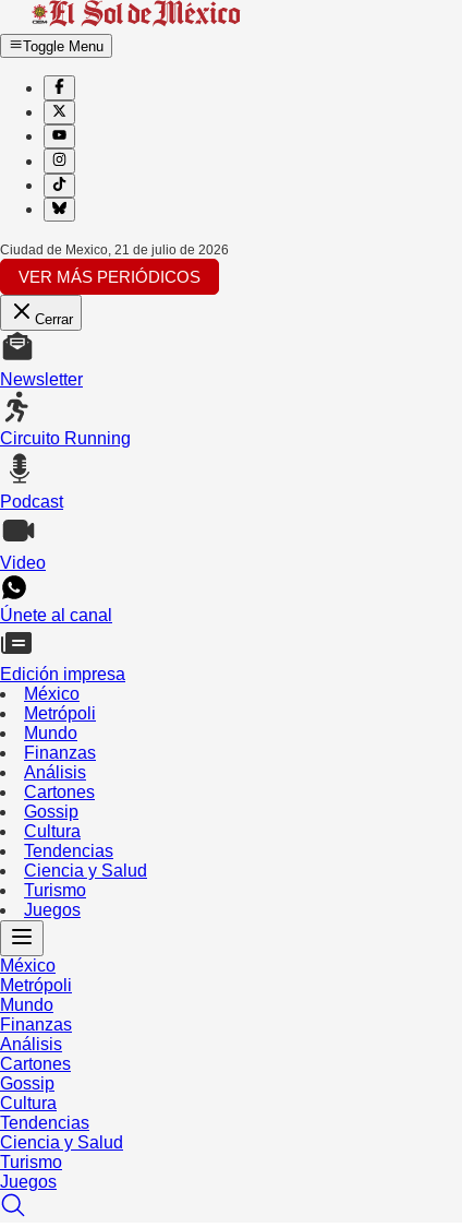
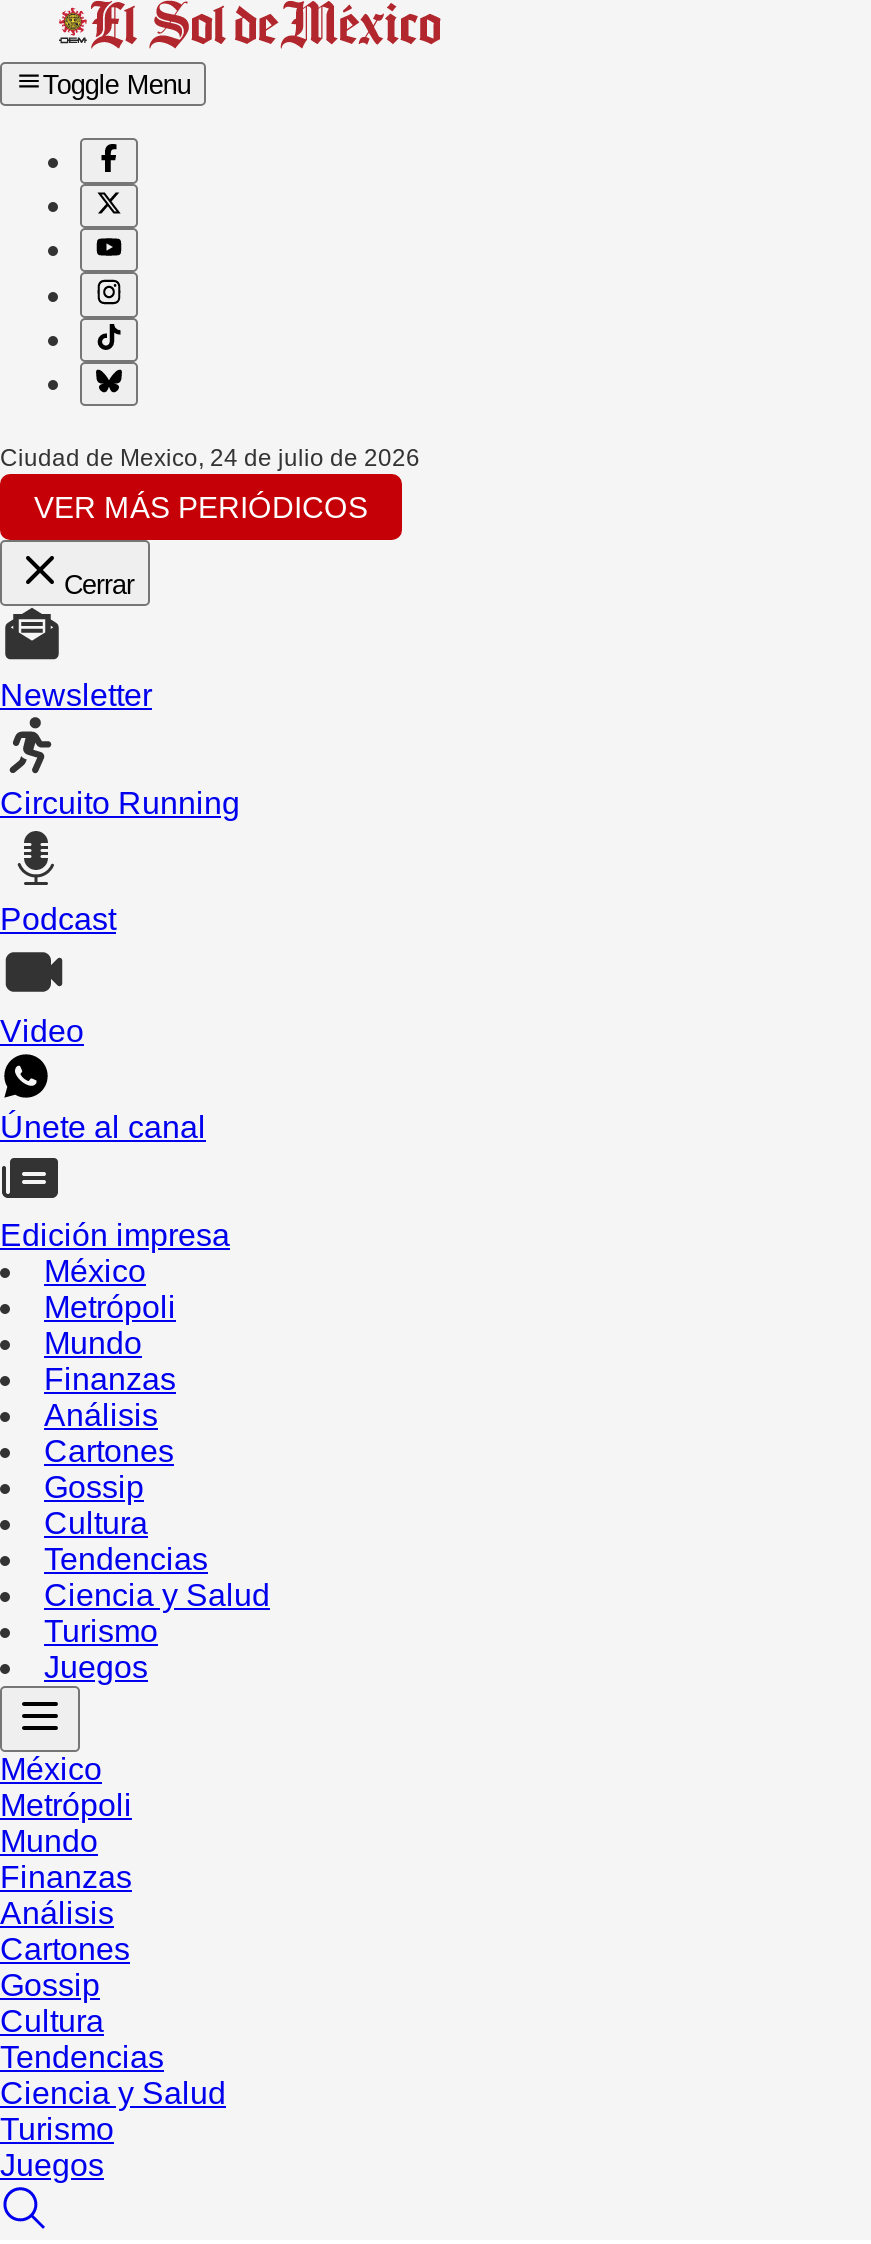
- Ciudad de Mexico, 21 de julio de 2026
+ Ciudad de Mexico, 24 de julio de 2026
